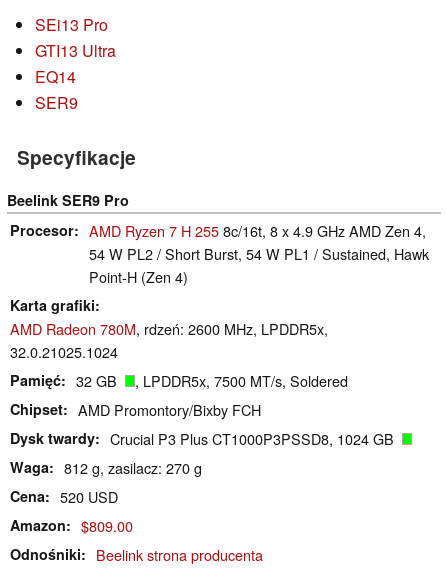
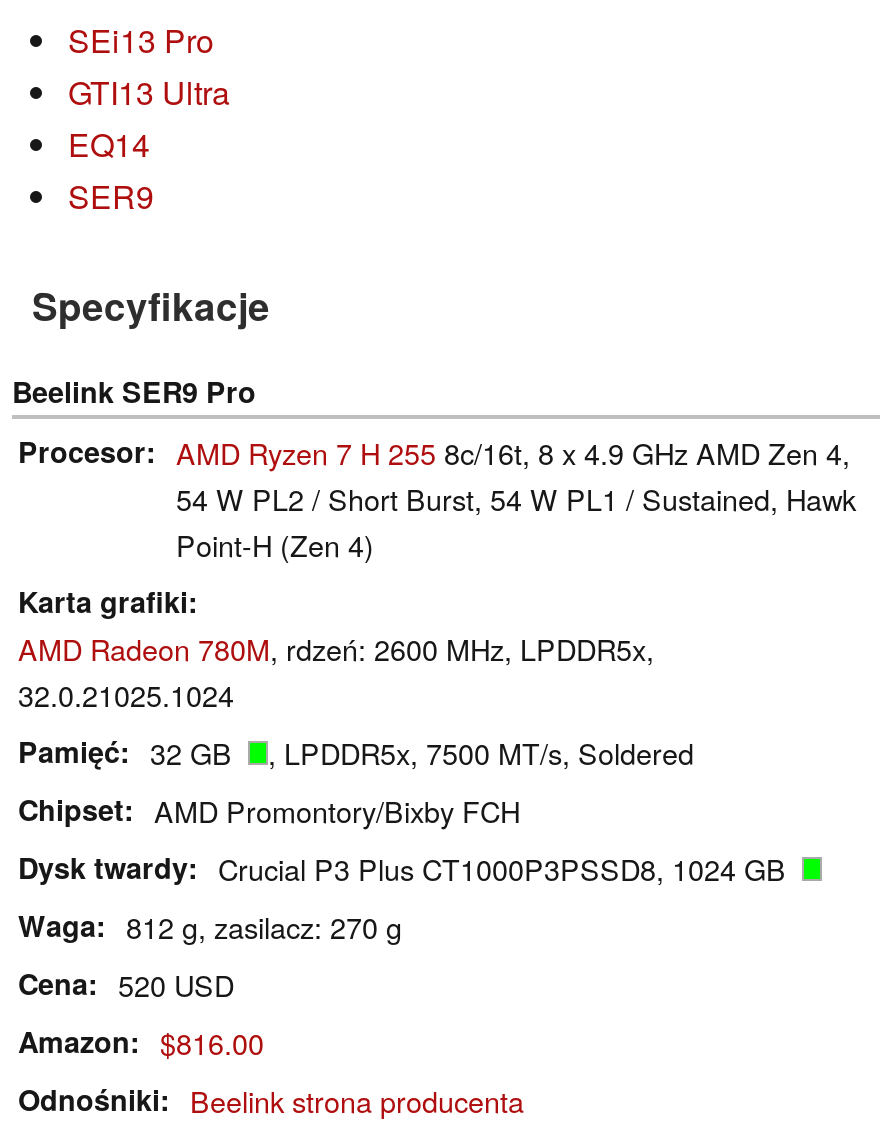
- Amazon $809.00
+ Amazon $816.00
